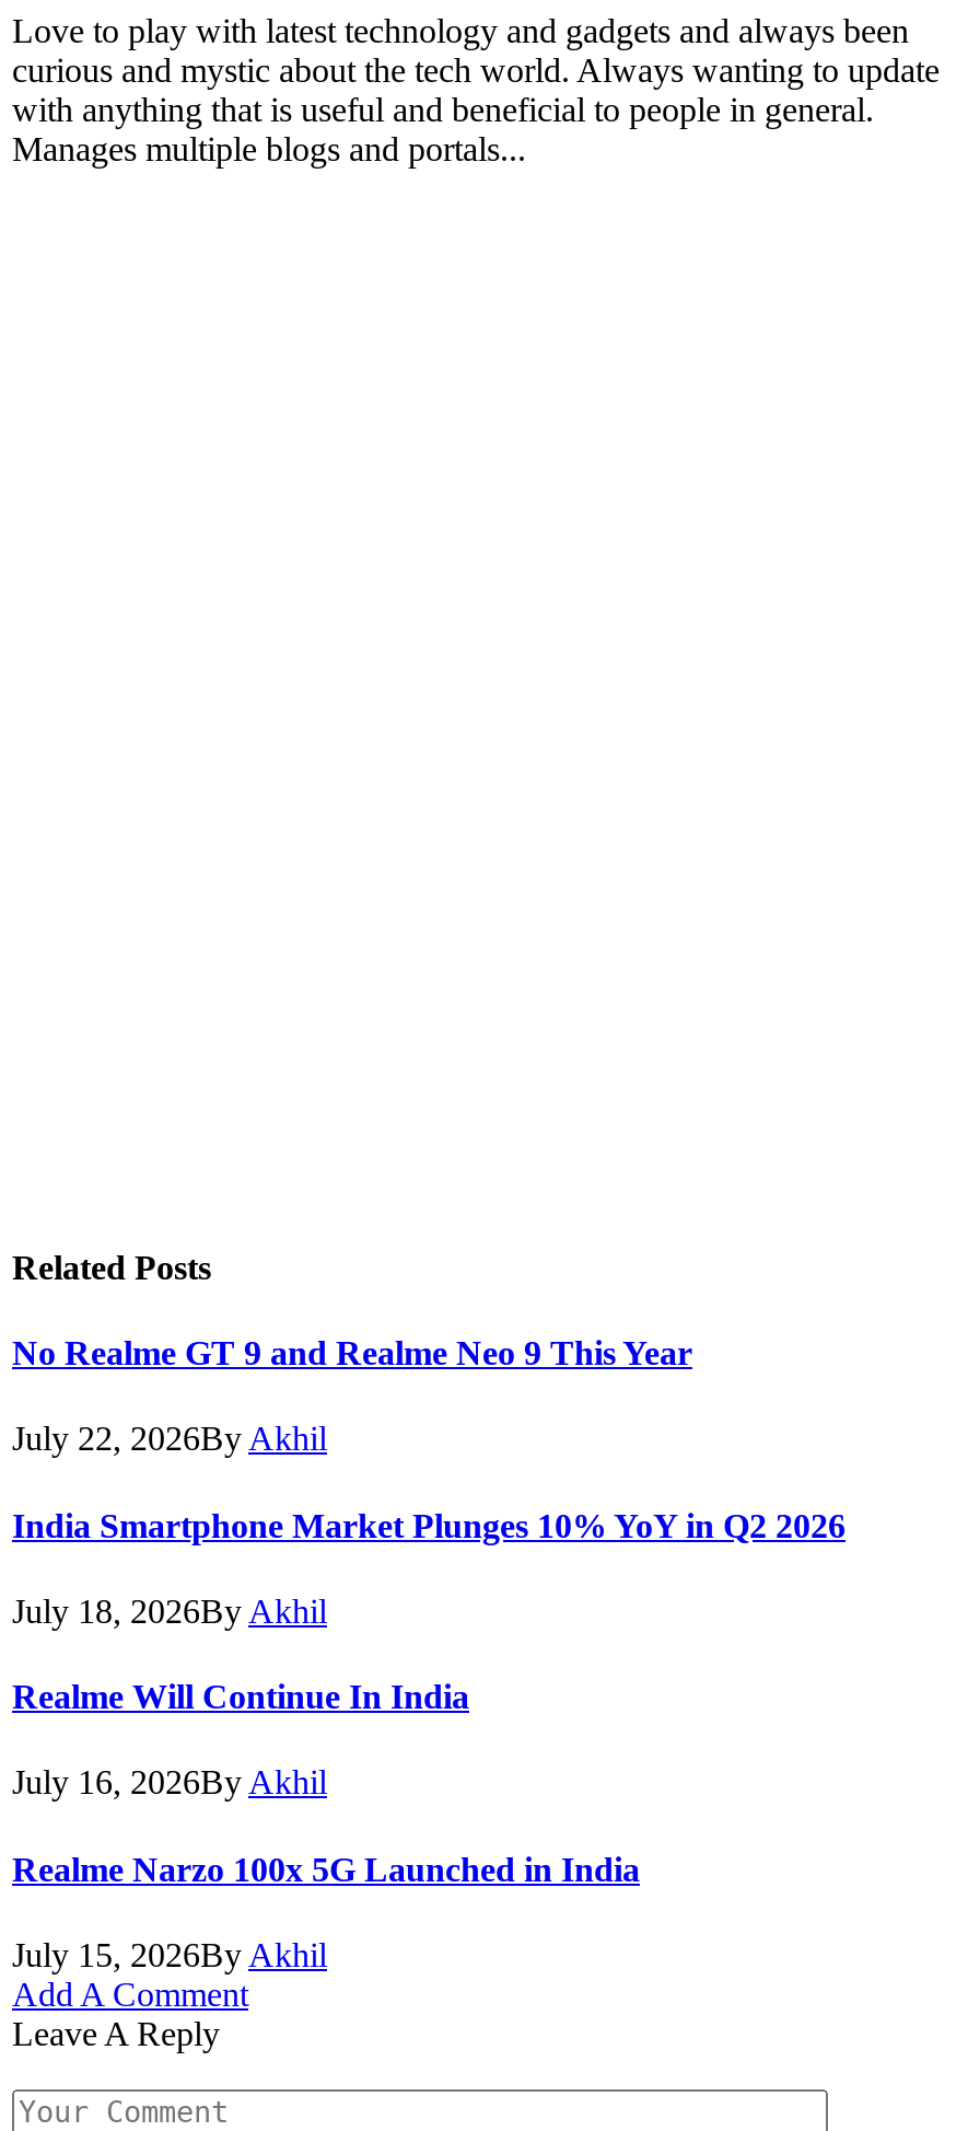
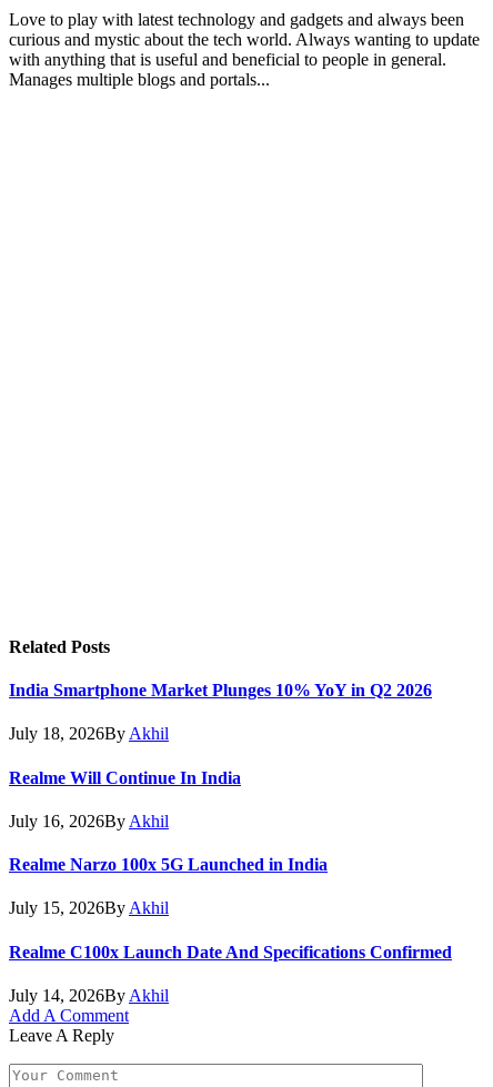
- No Realme GT 9 and Realme Neo 9 This Year
- July 22, 2026By Akhil

moved up: India Smartphone Market Plunges 10% YoY in Q2 2026 | July 18, 2026By Akhil | Realme Will Continue In India | July 16, 2026By Akhil | Realme Narzo 100x 5G Launched in India | July 15, 2026By Akhil

+ Realme C100x Launch Date And Specifications Confirmed
+ July 14, 2026By Akhil
